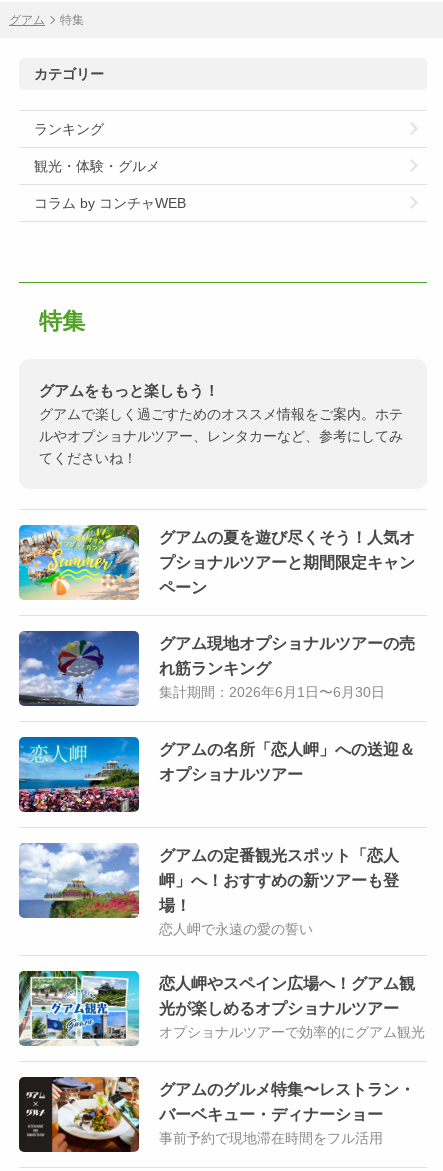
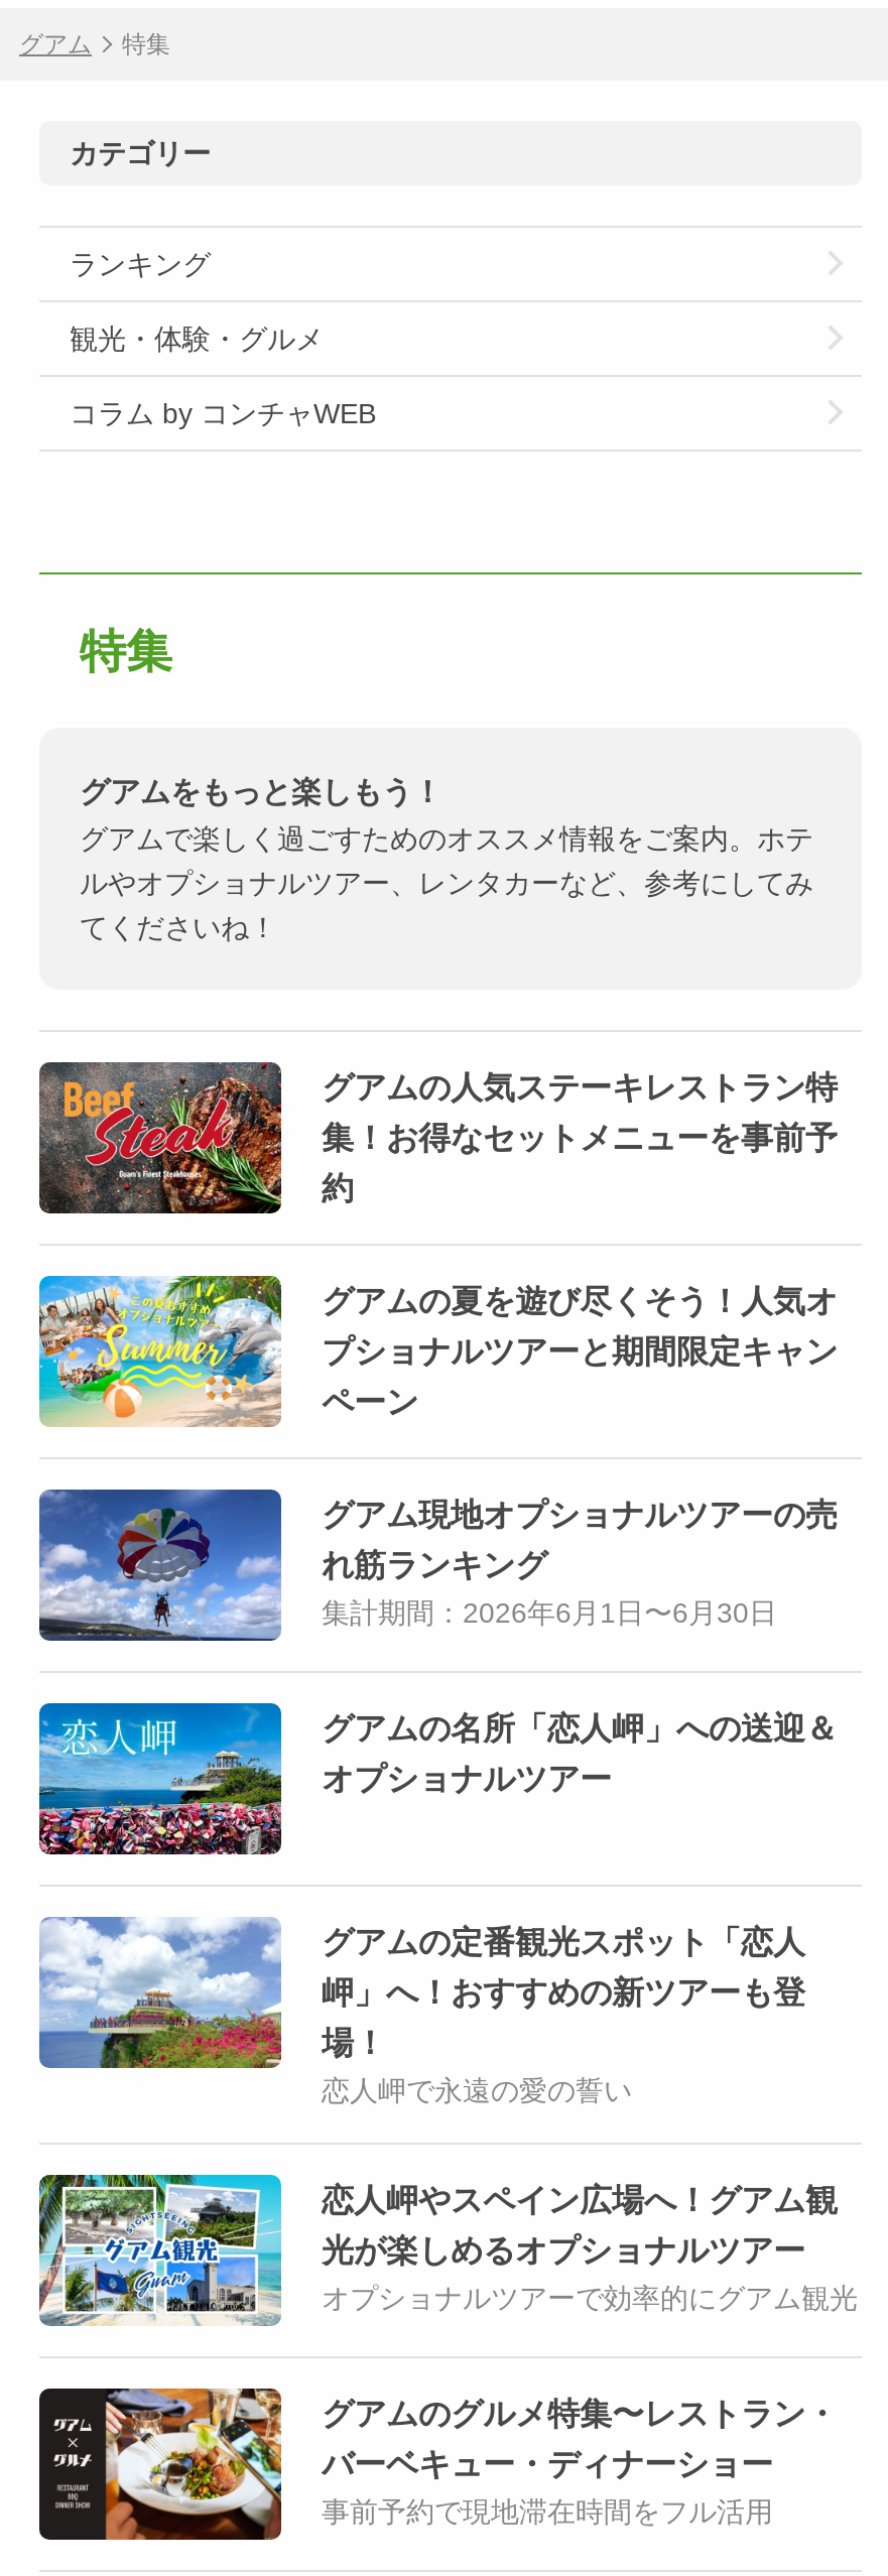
+ [image]
+ グアムの人気ステーキレストラン特
+ 集！お得なセットメニューを事前予
+ 約
